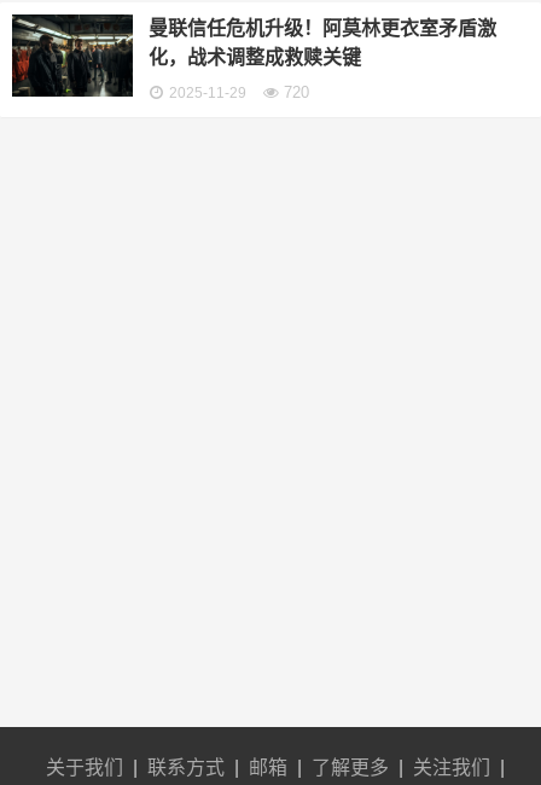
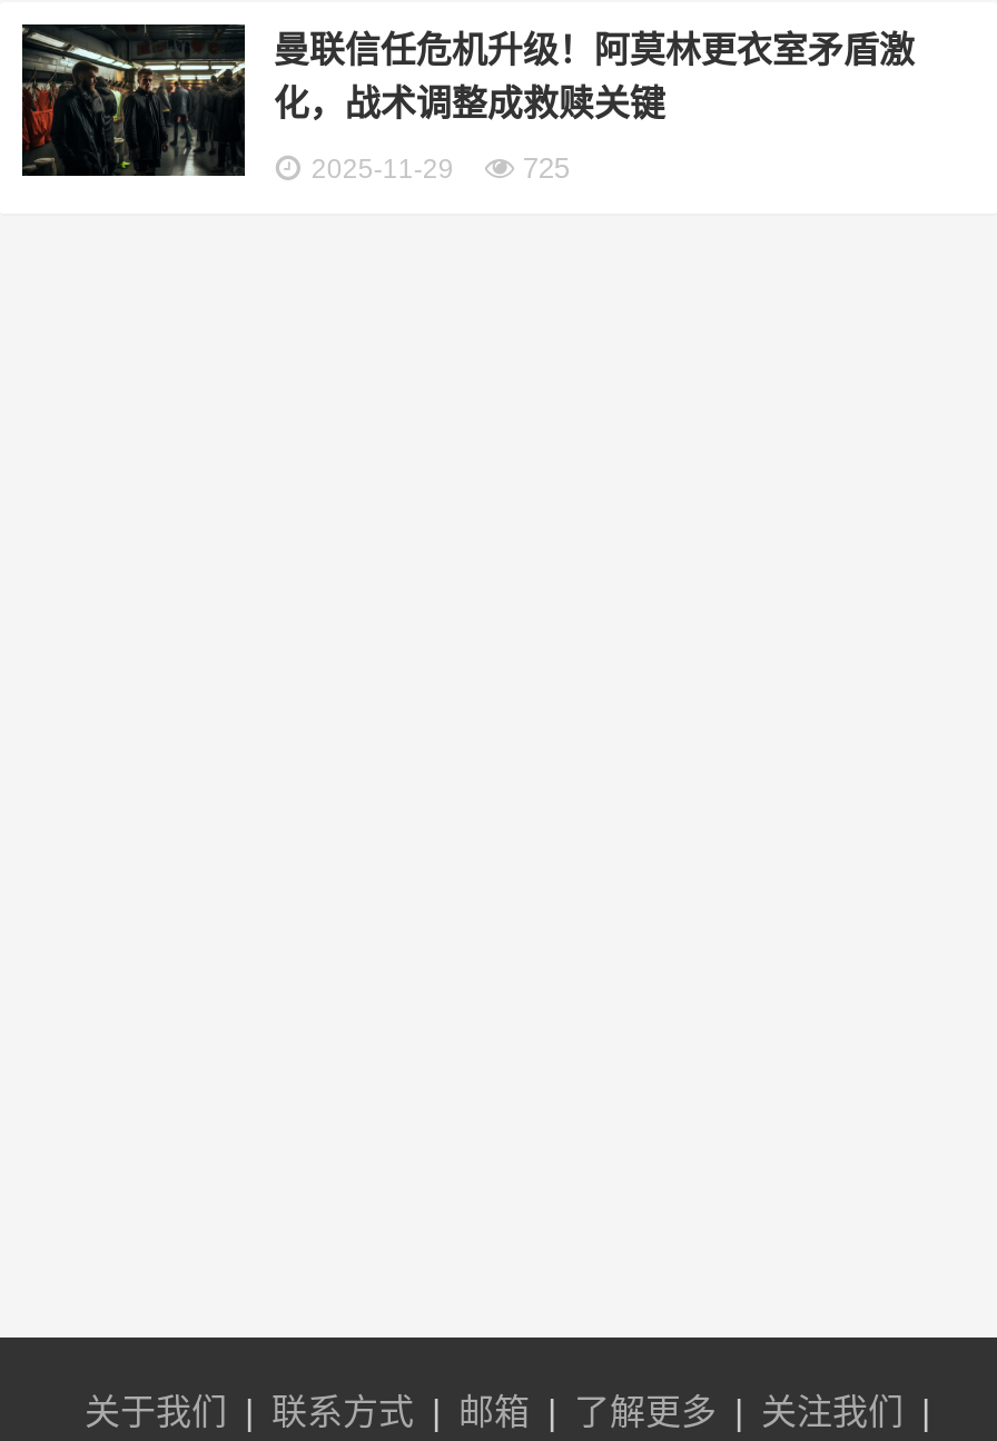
- 720
+ 725
